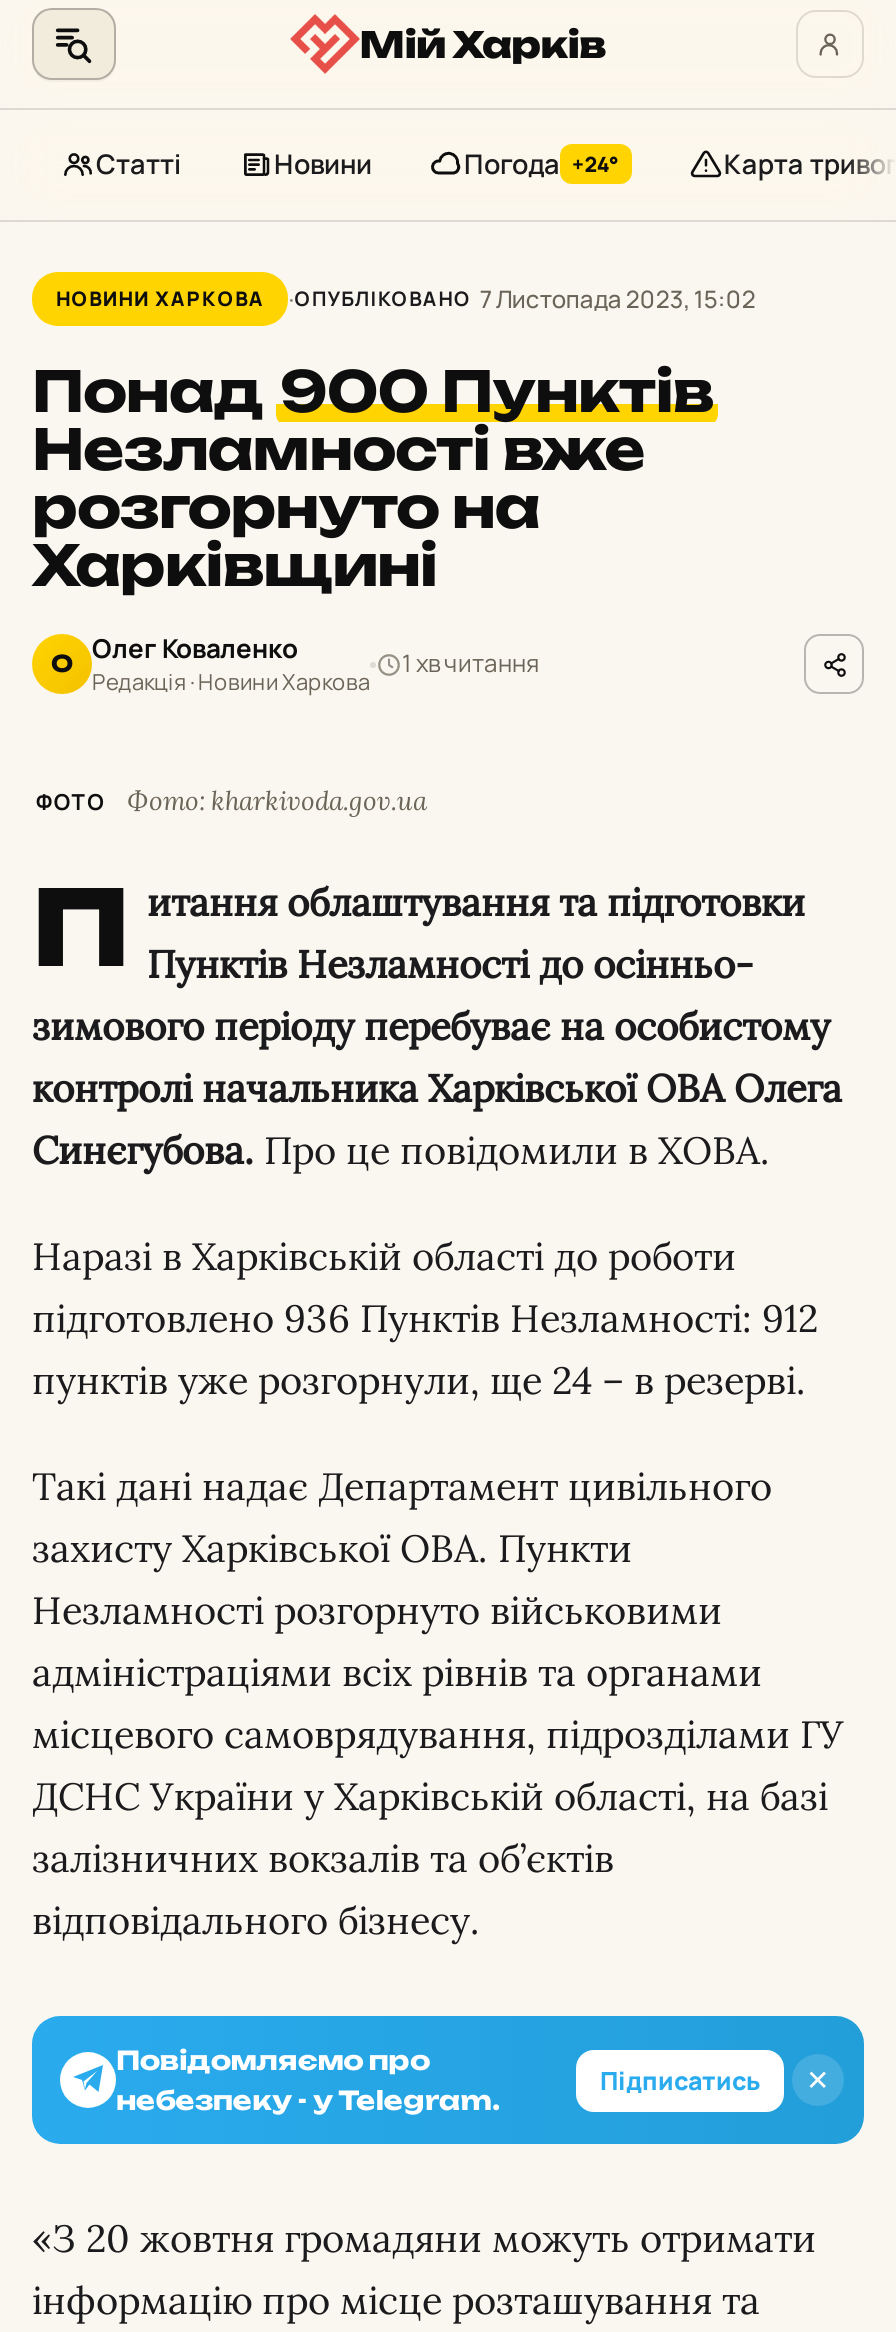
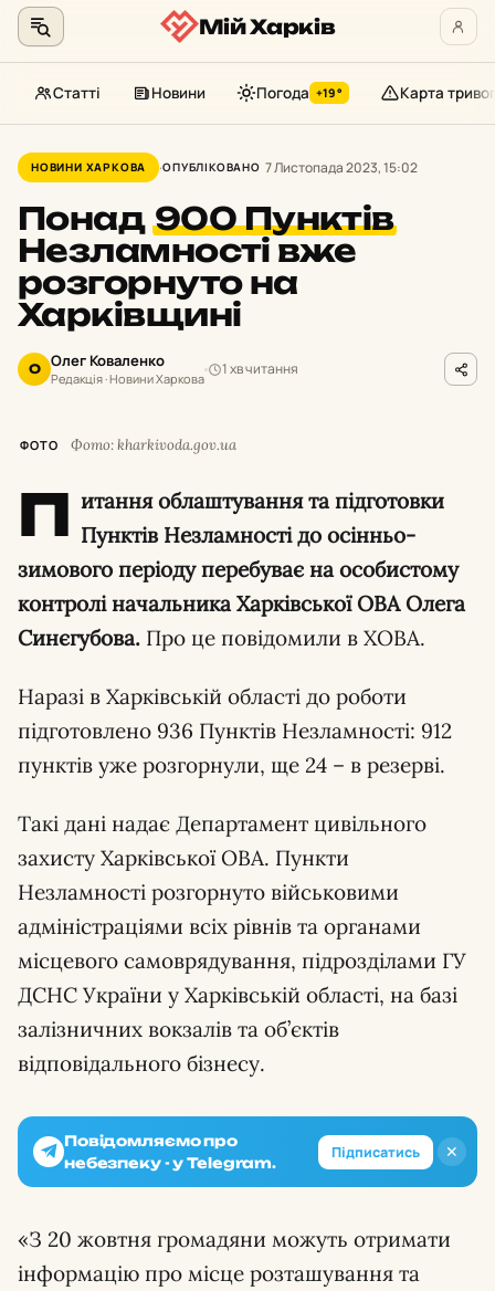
- Погода +24°
+ Погода +19°
